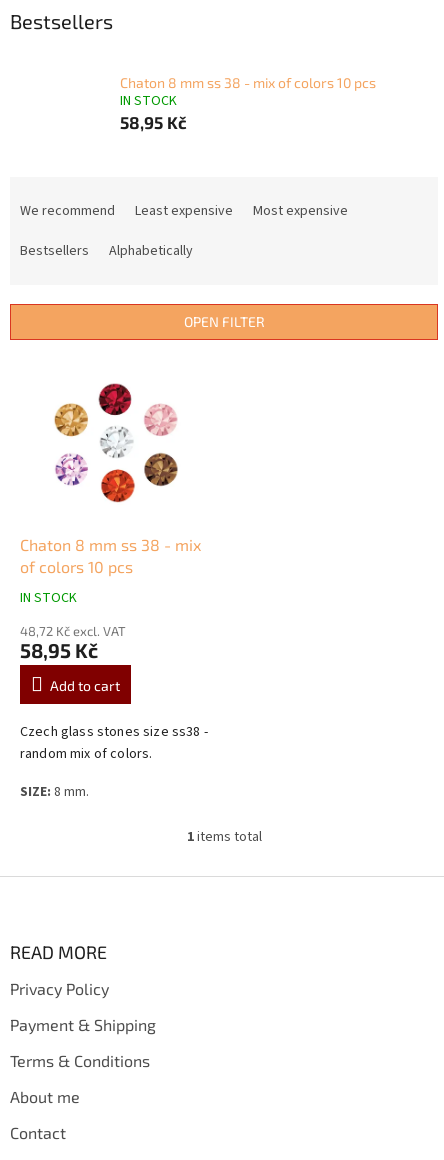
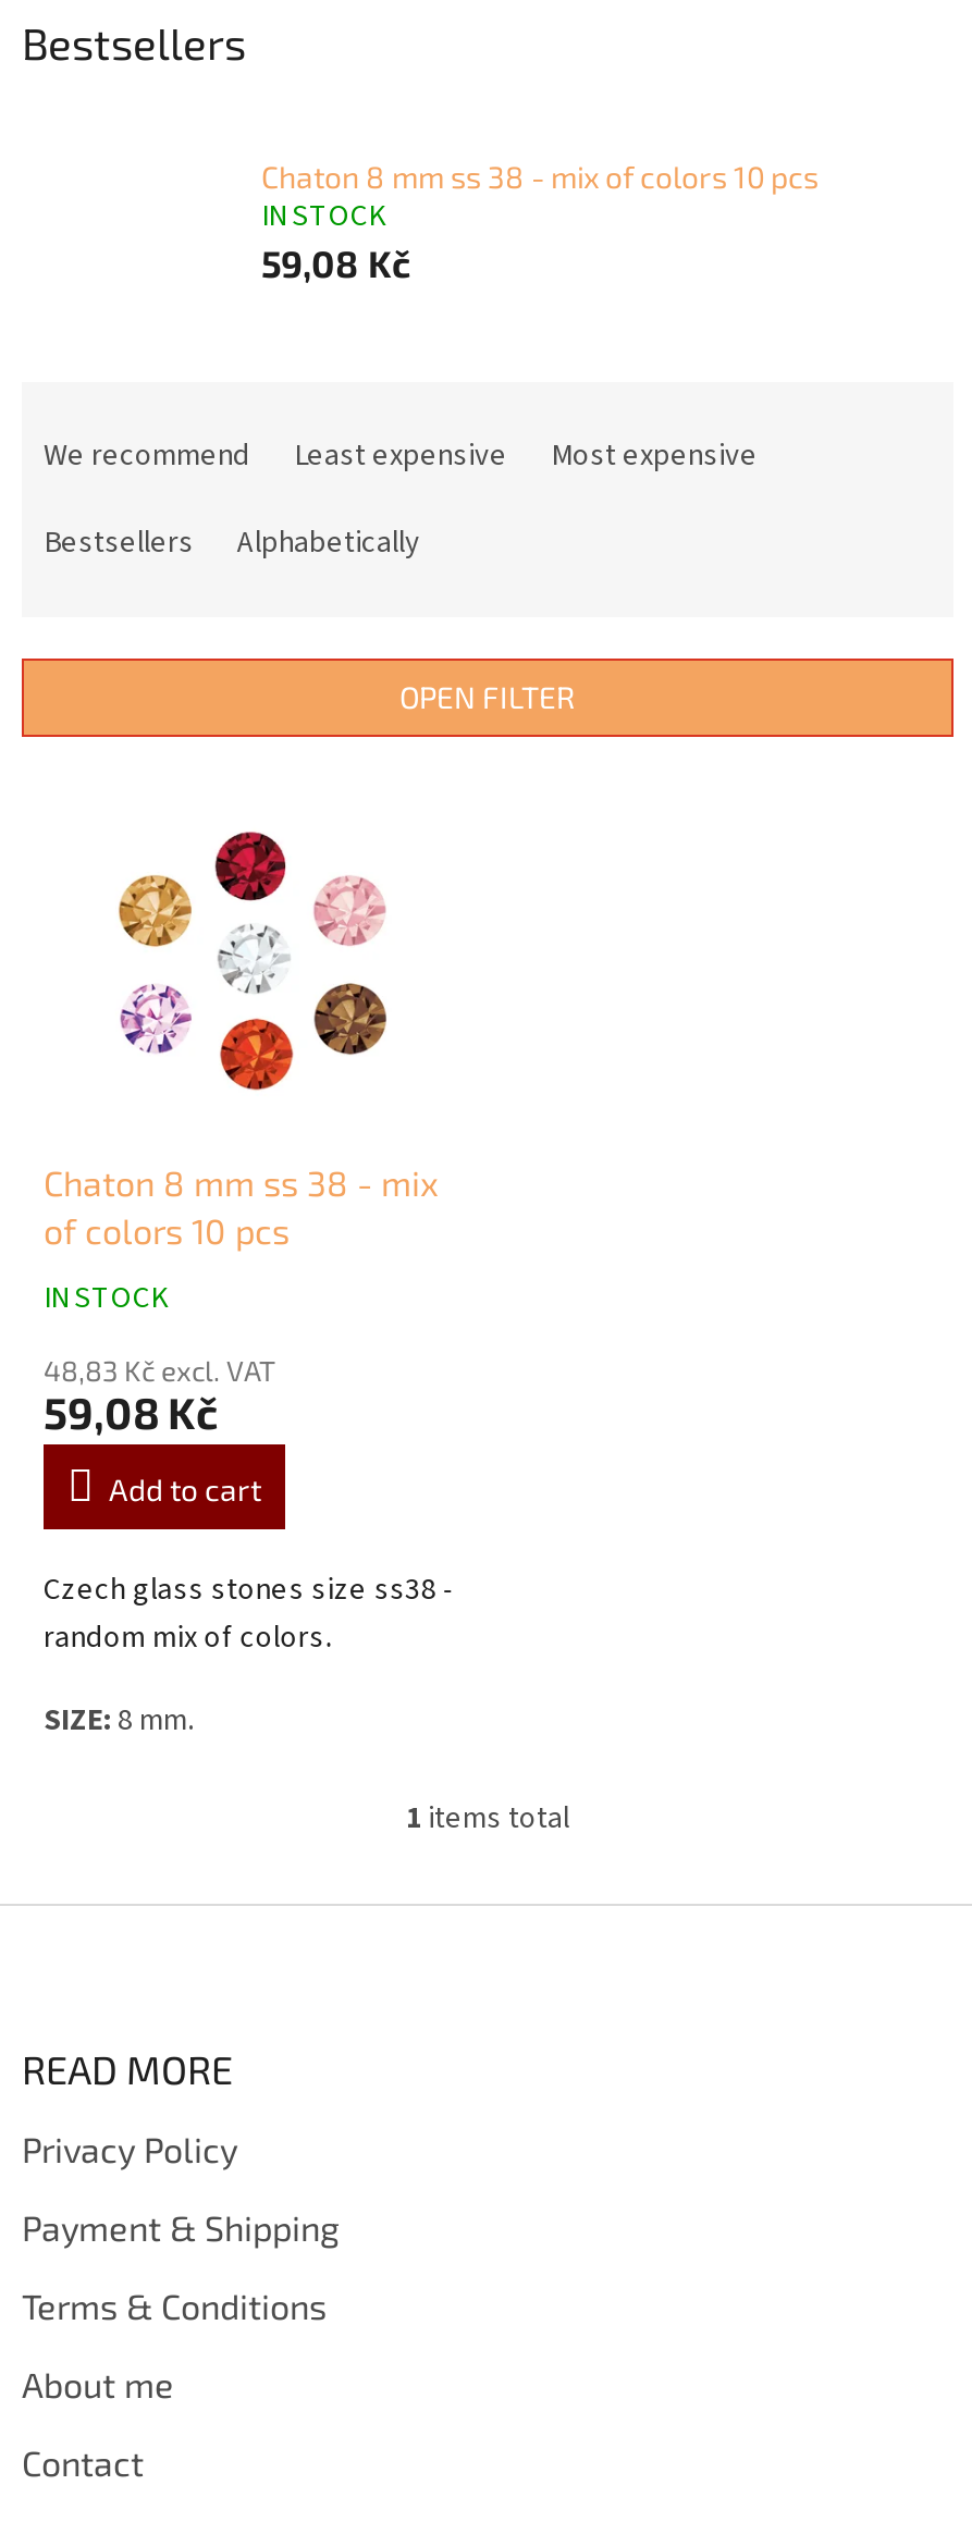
- 58,95 Kč
+ 59,08 Kč

- 48,72 Kč excl. VAT
+ 48,83 Kč excl. VAT

- 58,95 Kč
+ 59,08 Kč
